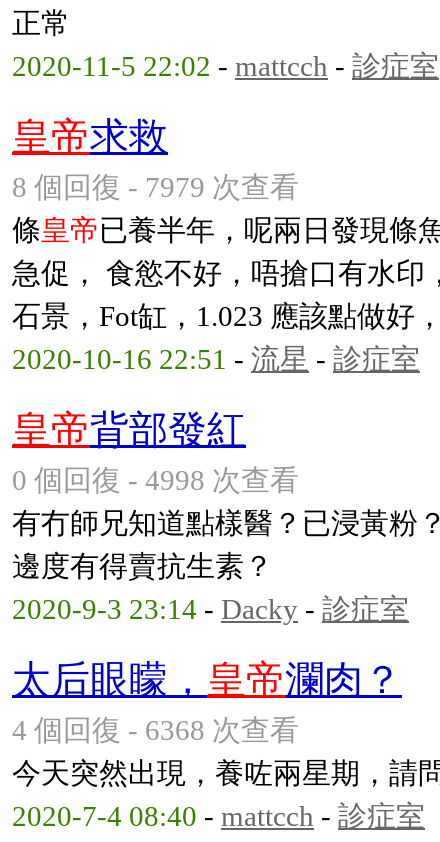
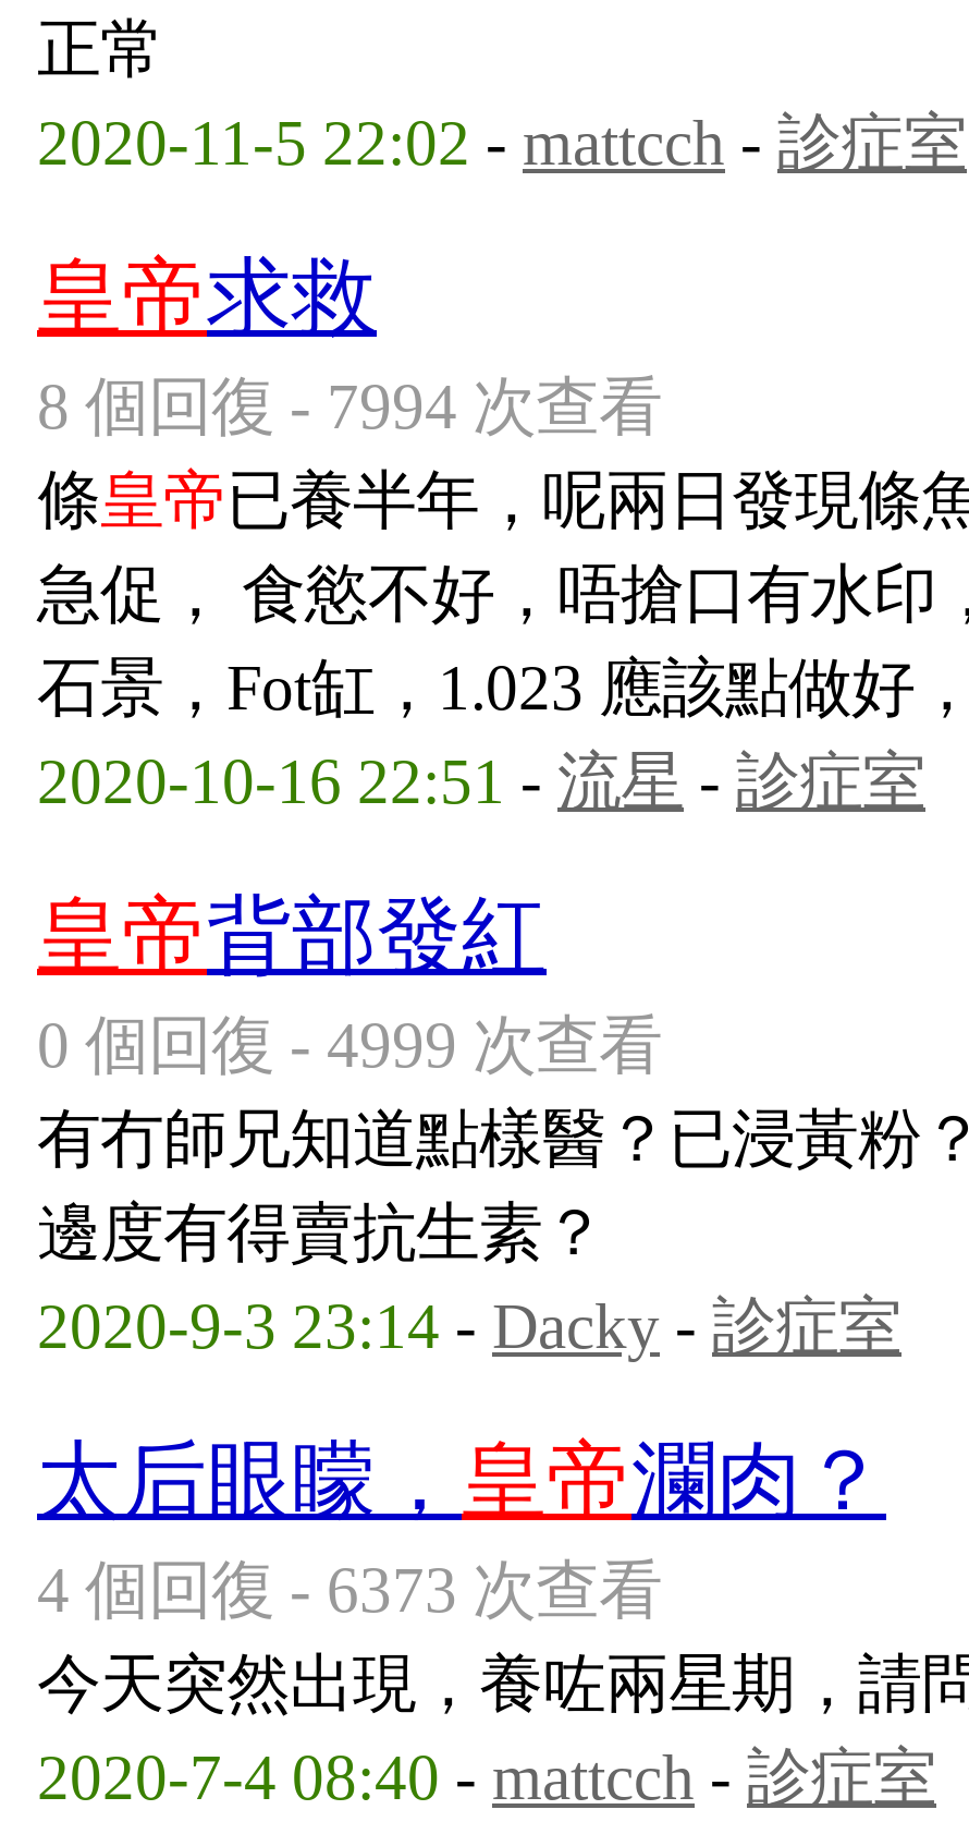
- 8 個回復 - 7979 次查看
+ 8 個回復 - 7994 次查看

- 0 個回復 - 4998 次查看
+ 0 個回復 - 4999 次查看

- 4 個回復 - 6368 次查看
+ 4 個回復 - 6373 次查看
